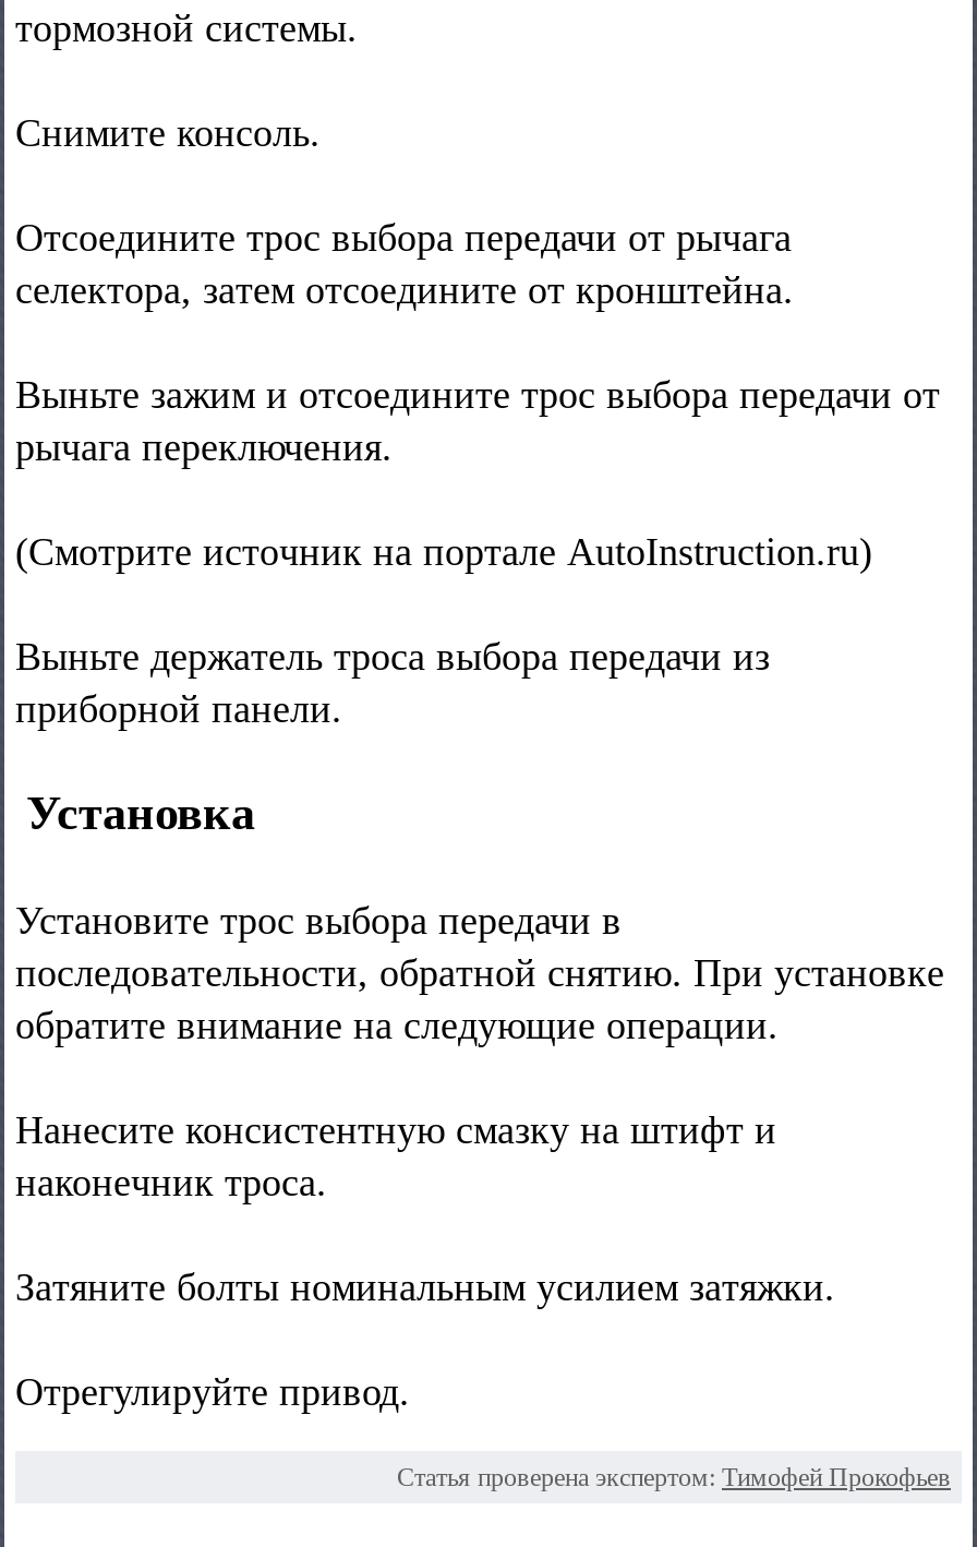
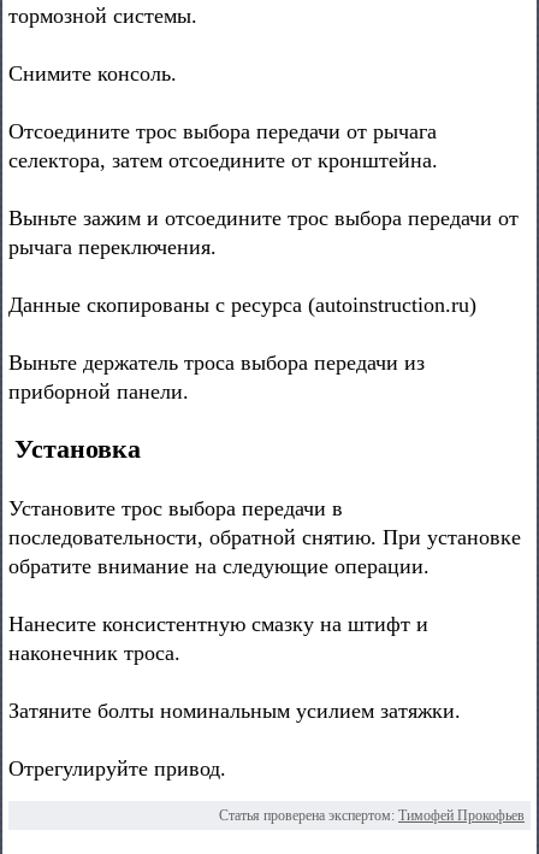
- (Смотрите источник на портале AutoInstruction.ru)
+ Данные скопированы с ресурса (autoinstruction.ru)
